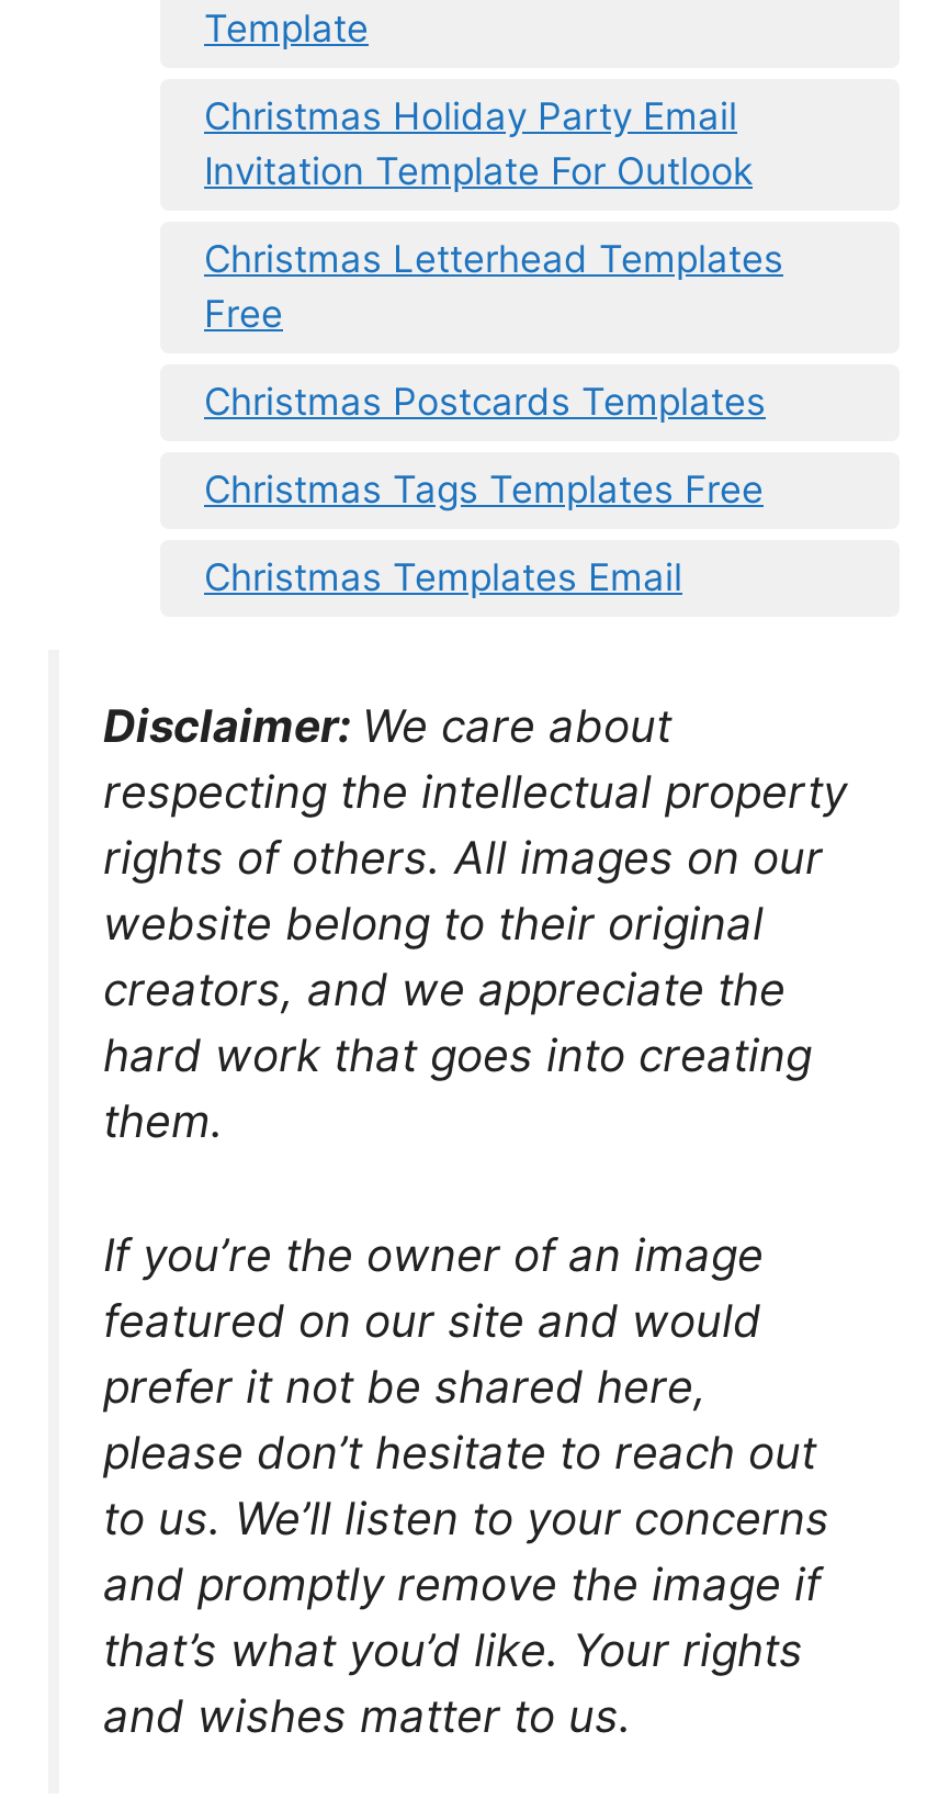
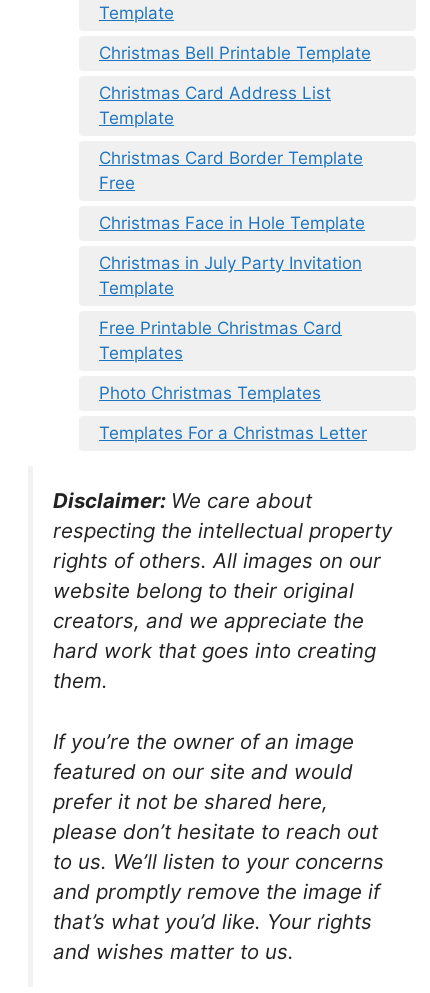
- Christmas Holiday Party Email
- Invitation Template For Outlook
- Christmas Letterhead Templates
+ Christmas Bell Printable Template
+ Christmas Card Address List
+ Template
+ Christmas Card Border Template

- Christmas Postcards Templates
- Christmas Tags Templates Free
- Christmas Templates Email
+ Christmas Face in Hole Template
+ Christmas in July Party Invitation
+ Template
+ Free Printable Christmas Card
+ Templates
+ Photo Christmas Templates
+ Templates For a Christmas Letter
